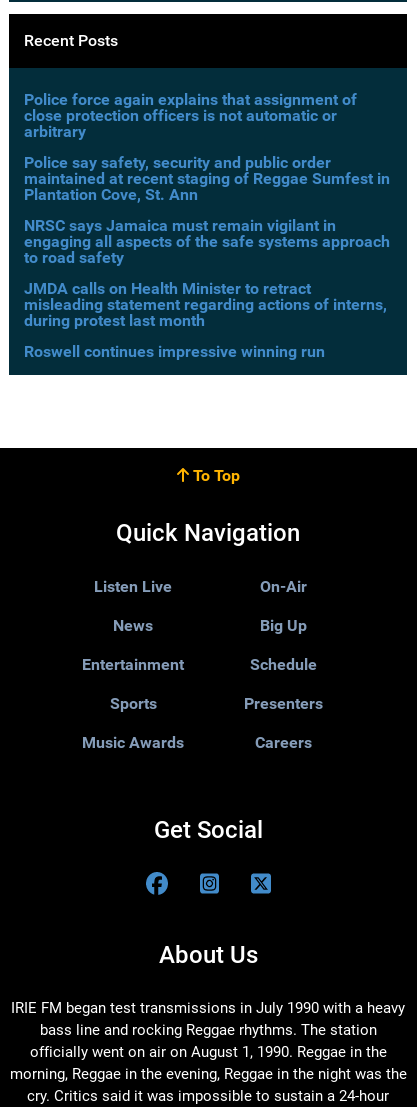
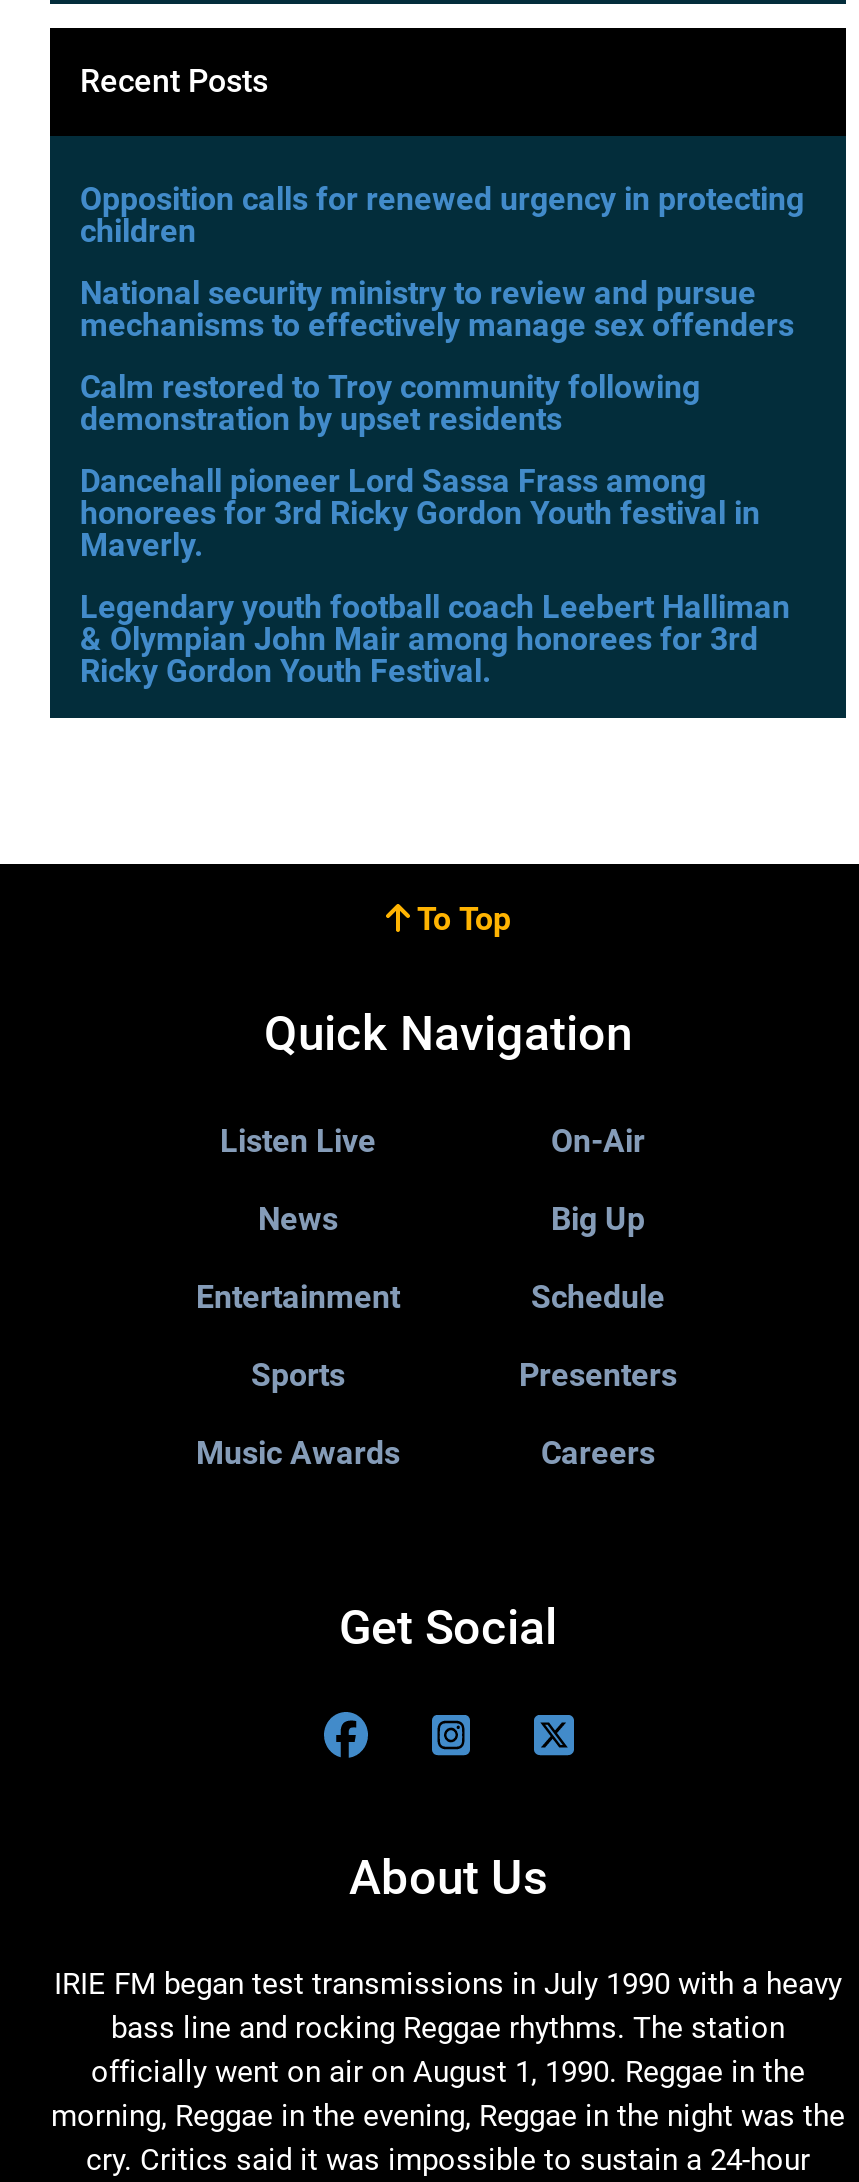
- Police force again explains that assignment of
- close protection officers is not automatic or
- arbitrary
+ Opposition calls for renewed urgency in protecting
+ children

- Police say safety, security and public order
- maintained at recent staging of Reggae Sumfest in
- Plantation Cove, St. Ann
+ National security ministry to review and pursue
+ mechanisms to effectively manage sex offenders

- NRSC says Jamaica must remain vigilant in
- engaging all aspects of the safe systems approach
- to road safety
+ Calm restored to Troy community following
+ demonstration by upset residents

- JMDA calls on Health Minister to retract
- misleading statement regarding actions of interns,
- during protest last month
+ Dancehall pioneer Lord Sassa Frass among
+ honorees for 3rd Ricky Gordon Youth festival in
+ Maverly.

- Roswell continues impressive winning run
+ Legendary youth football coach Leebert Halliman
+ & Olympian John Mair among honorees for 3rd
+ Ricky Gordon Youth Festival.
